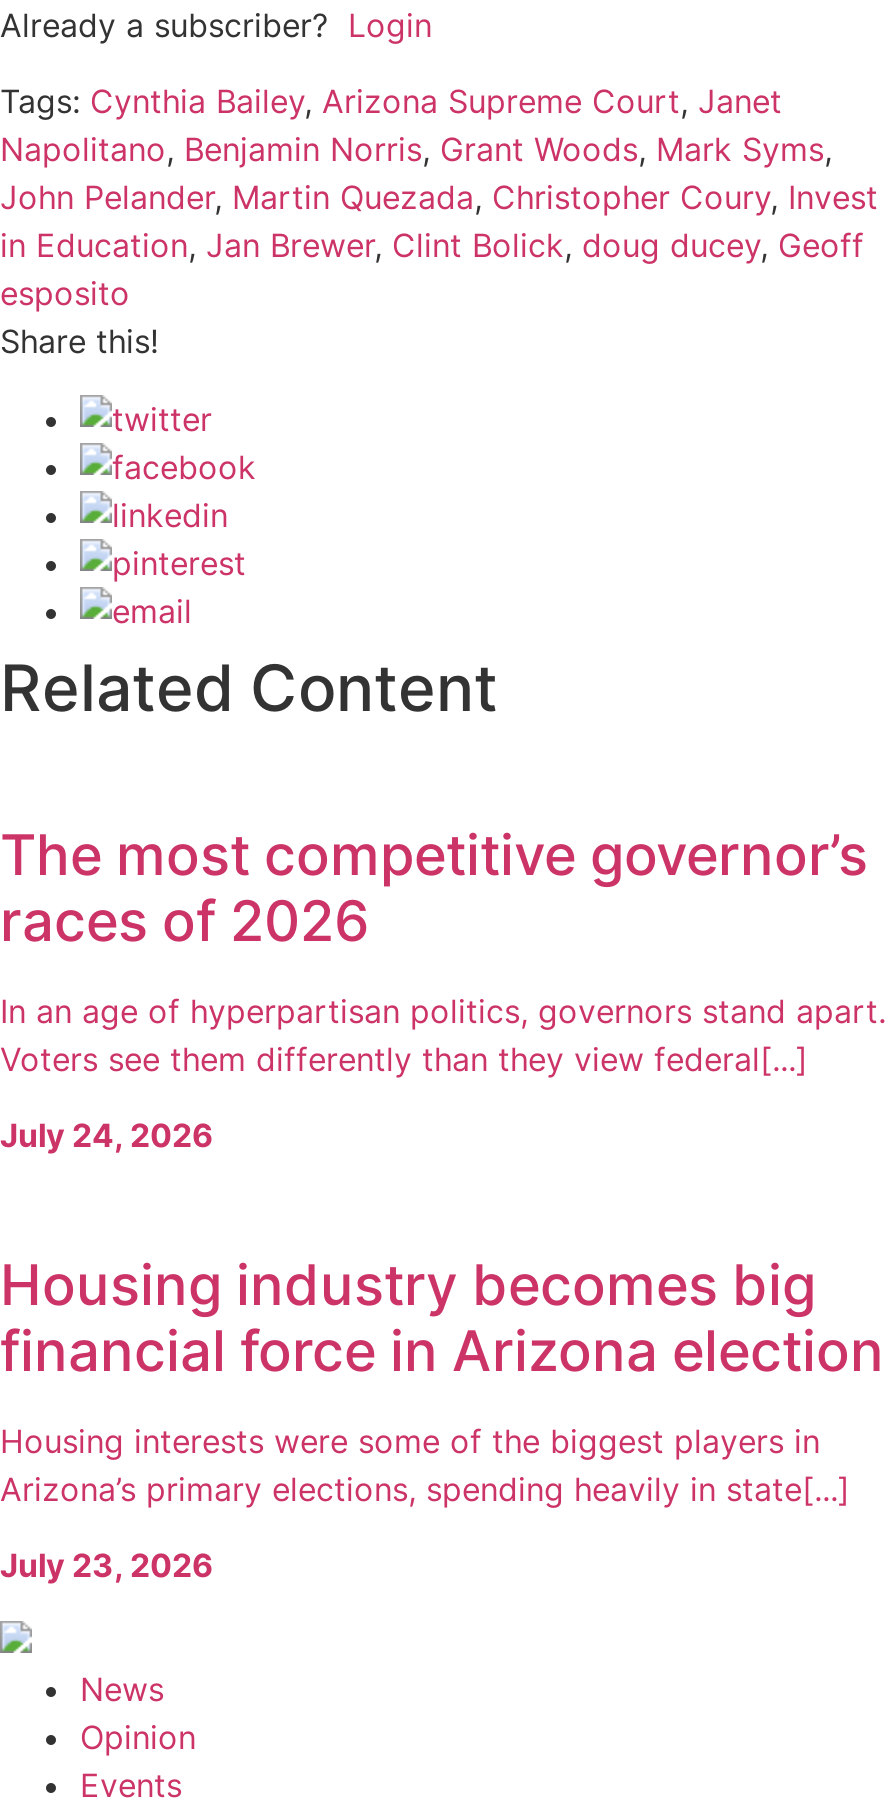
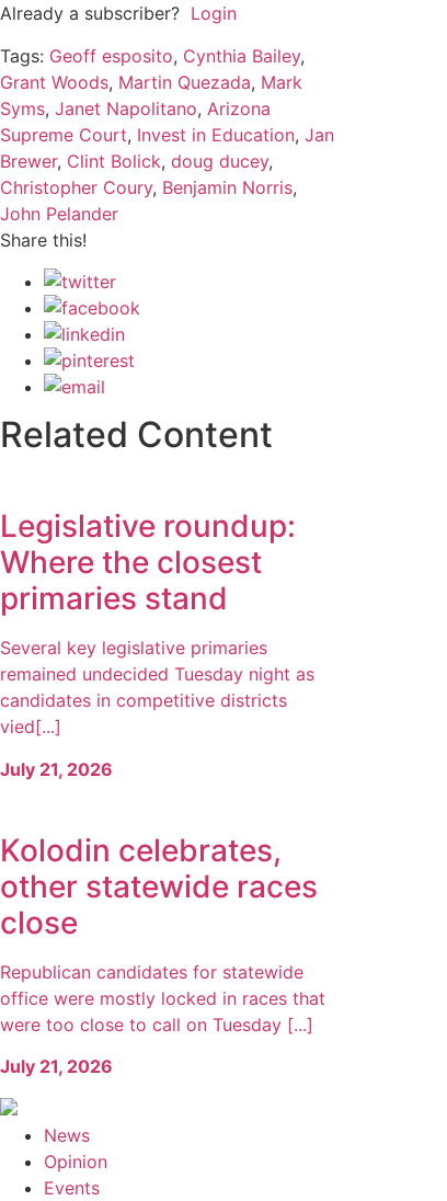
- Tags: Cynthia Bailey, Arizona Supreme Court, Janet
- Napolitano, Benjamin Norris, Grant Woods, Mark Syms,
- John Pelander, Martin Quezada, Christopher Coury, Invest
- in Education, Jan Brewer, Clint Bolick, doug ducey, Geoff
- esposito
+ Tags: Geoff esposito, Cynthia Bailey,
+ Grant Woods, Martin Quezada, Mark
+ Syms, Janet Napolitano, Arizona
+ Supreme Court, Invest in Education, Jan
+ Brewer, Clint Bolick, doug ducey,
+ Christopher Coury, Benjamin Norris,
+ John Pelander

- The most competitive governor’s
- races of 2026
+ Legislative roundup:
+ Where the closest
+ primaries stand

- In an age of hyperpartisan politics, governors stand apart.
- Voters see them differently than they view federal[...]
+ Several key legislative primaries
+ remained undecided Tuesday night as
+ candidates in competitive districts
+ vied[...]

- July 24, 2026
+ July 21, 2026

- Housing industry becomes big
- financial force in Arizona election
+ Kolodin celebrates,
+ other statewide races
+ close

- Housing interests were some of the biggest players in
- Arizona’s primary elections, spending heavily in state[...]
+ Republican candidates for statewide
+ office were mostly locked in races that
+ were too close to call on Tuesday [...]

- July 23, 2026
+ July 21, 2026
